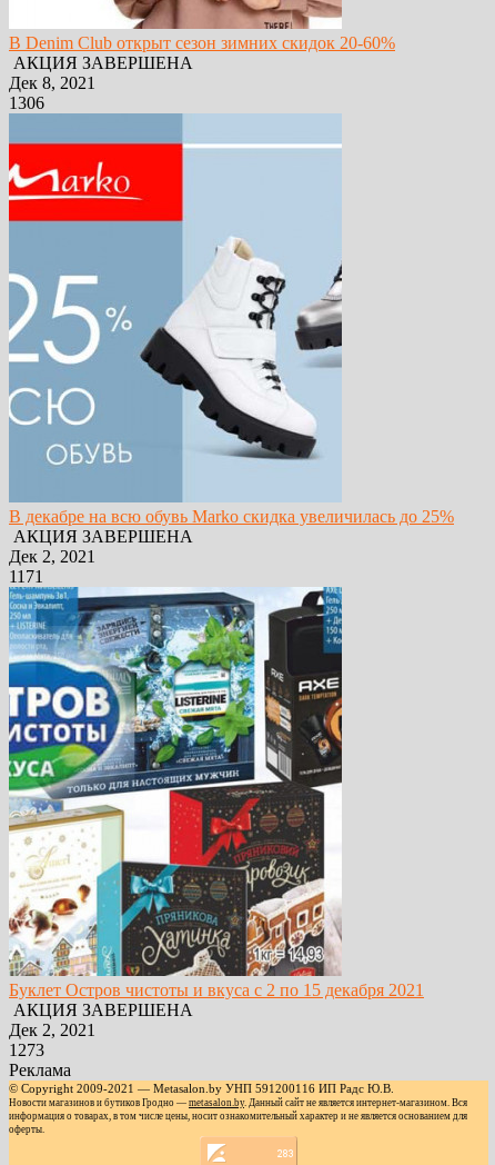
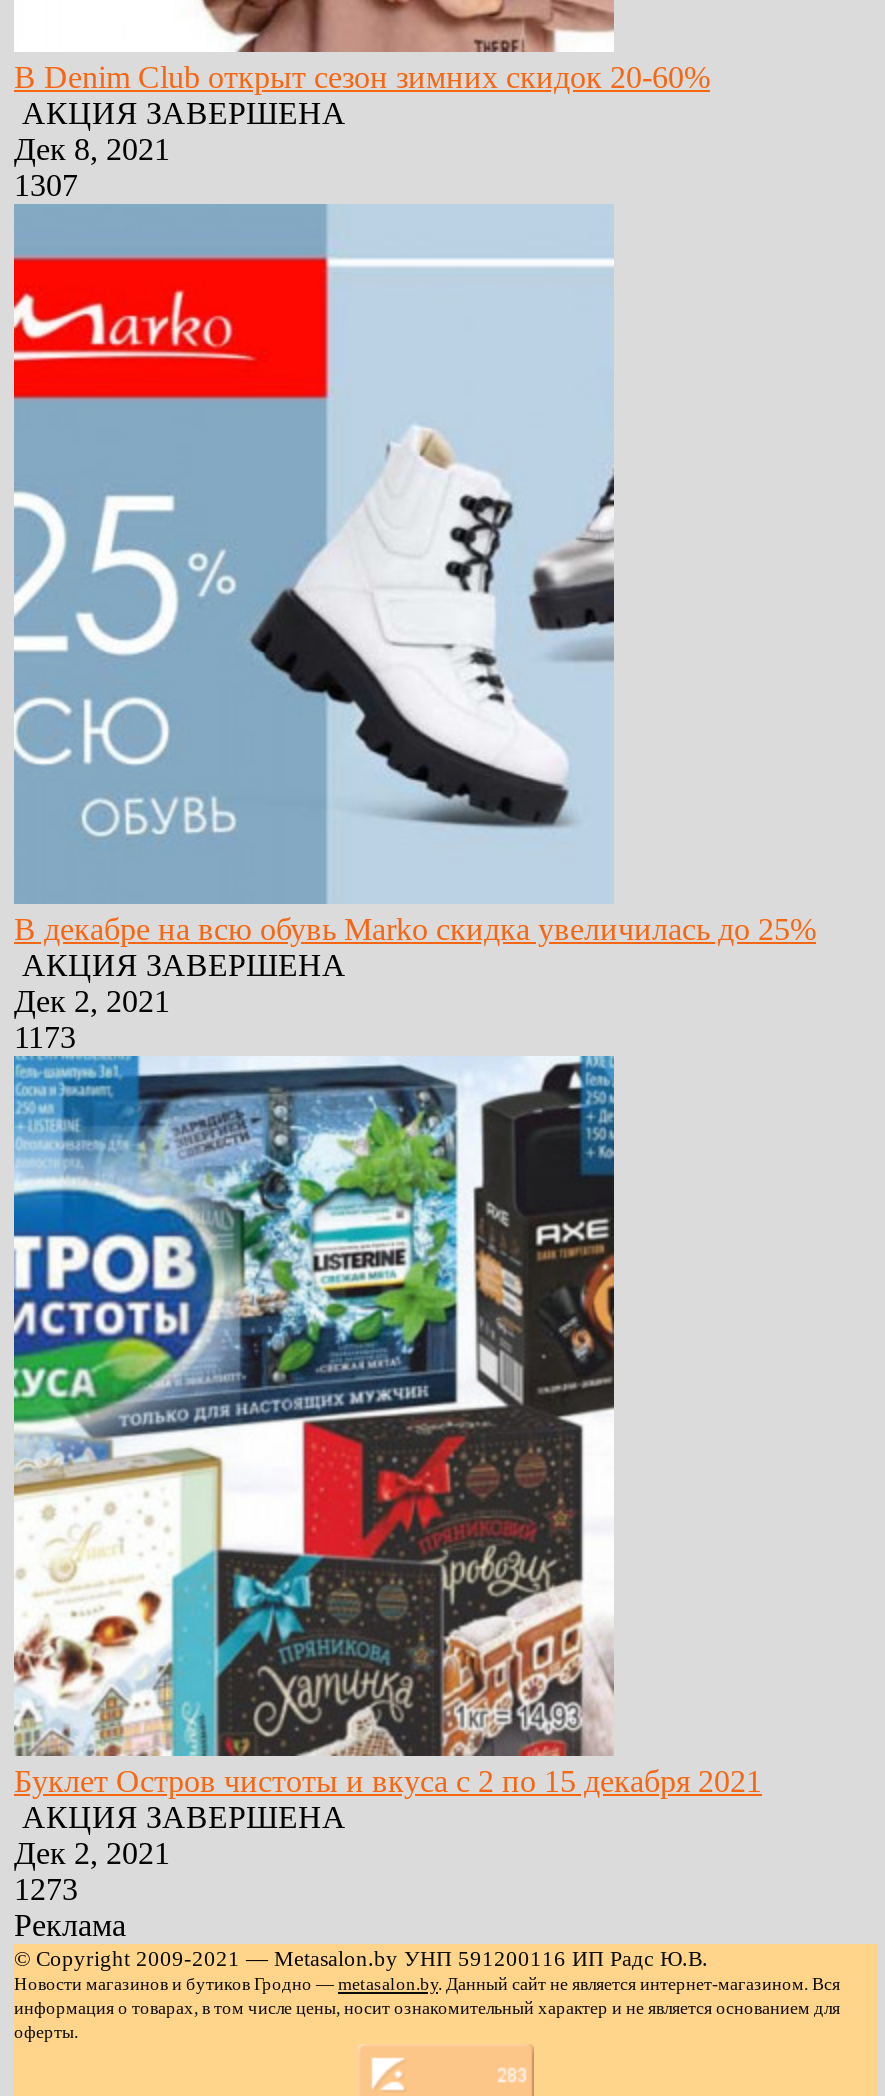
- 1306
+ 1307

- 1171
+ 1173
